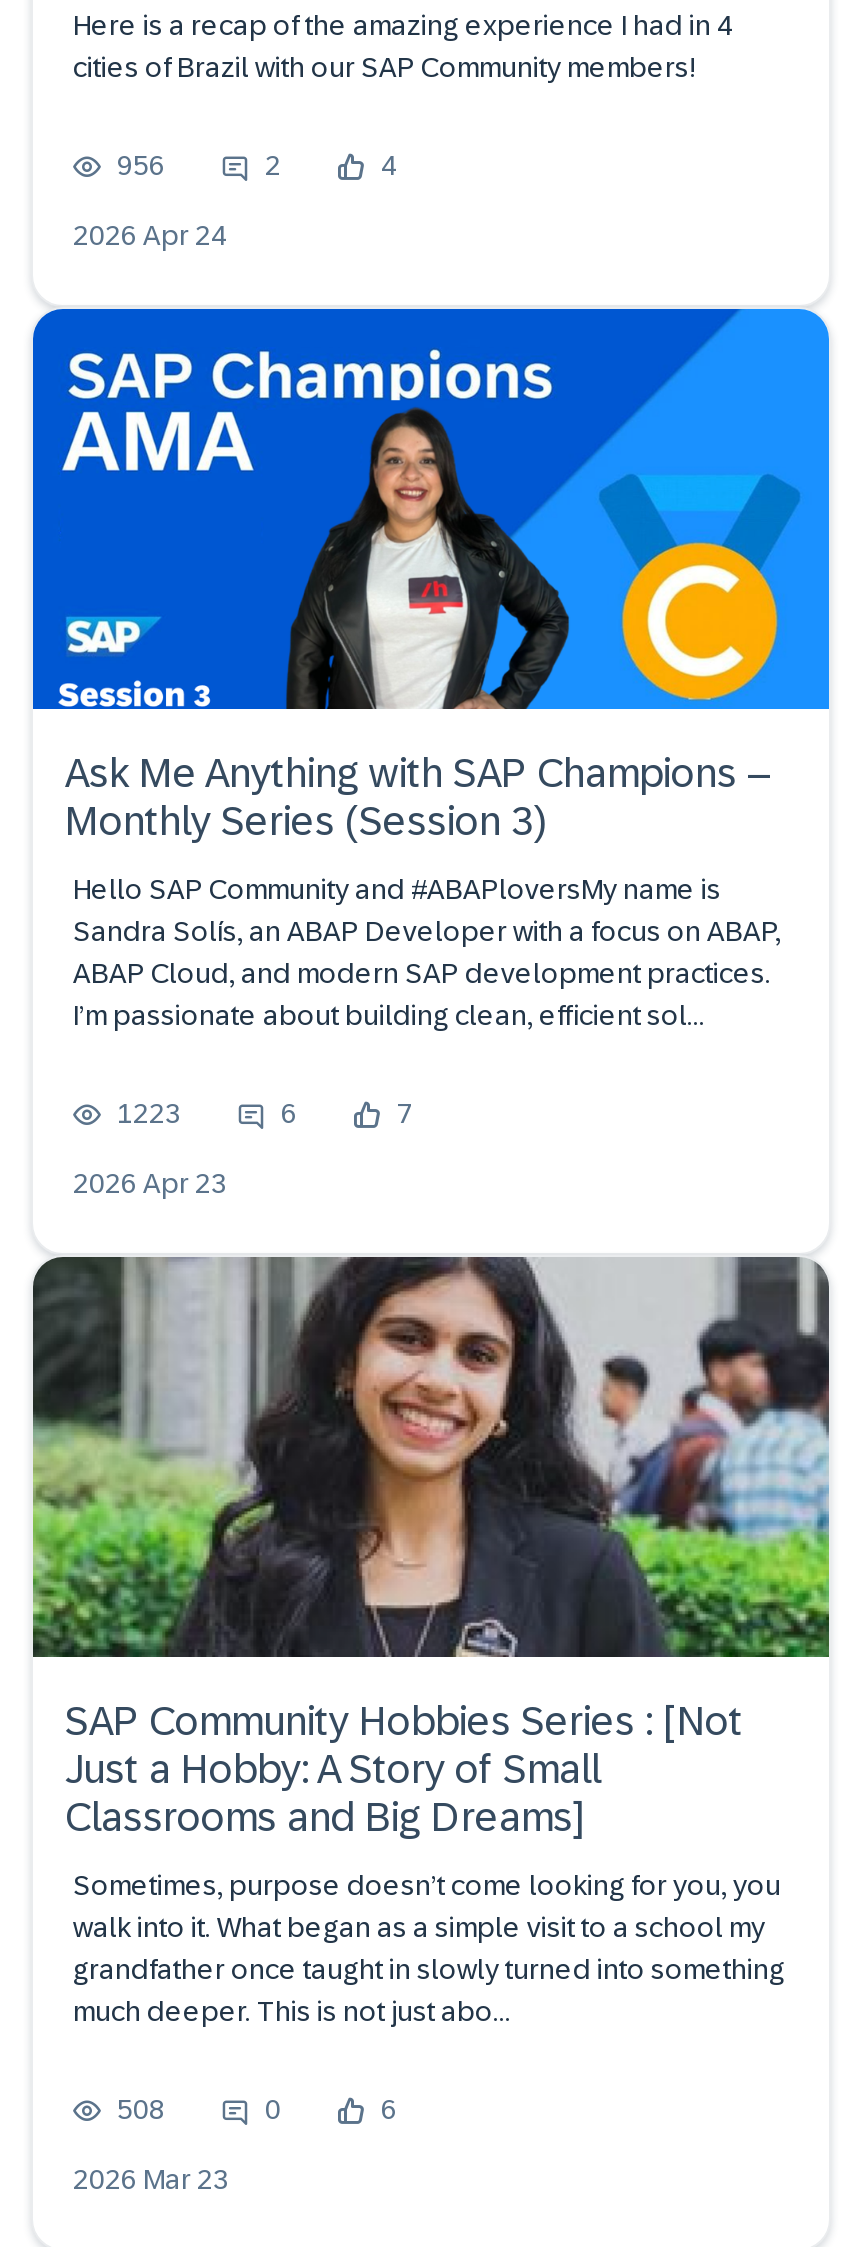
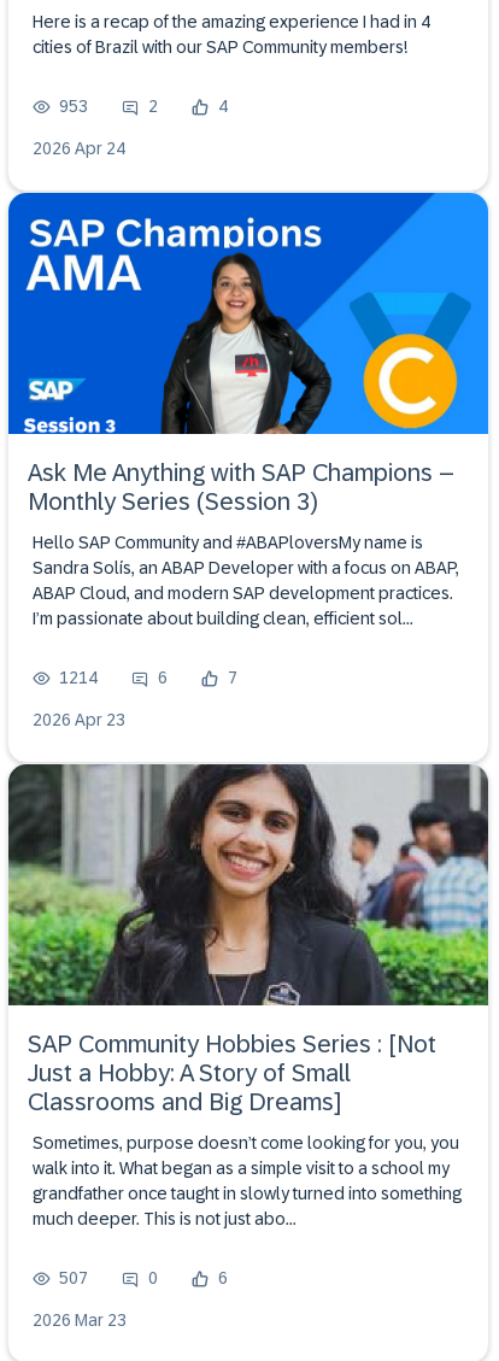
- 956
+ 953

- 1223
+ 1214

- 508
+ 507
